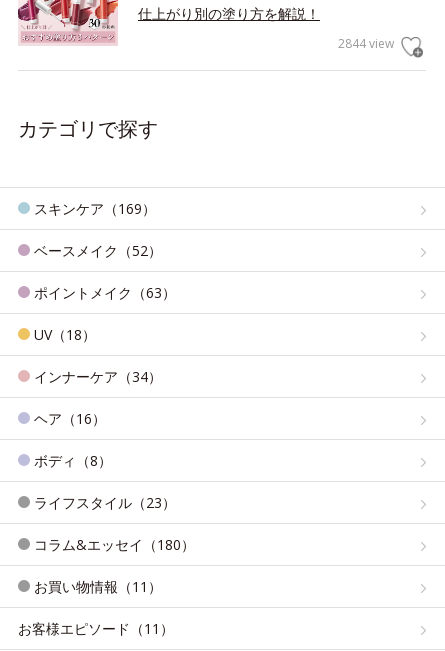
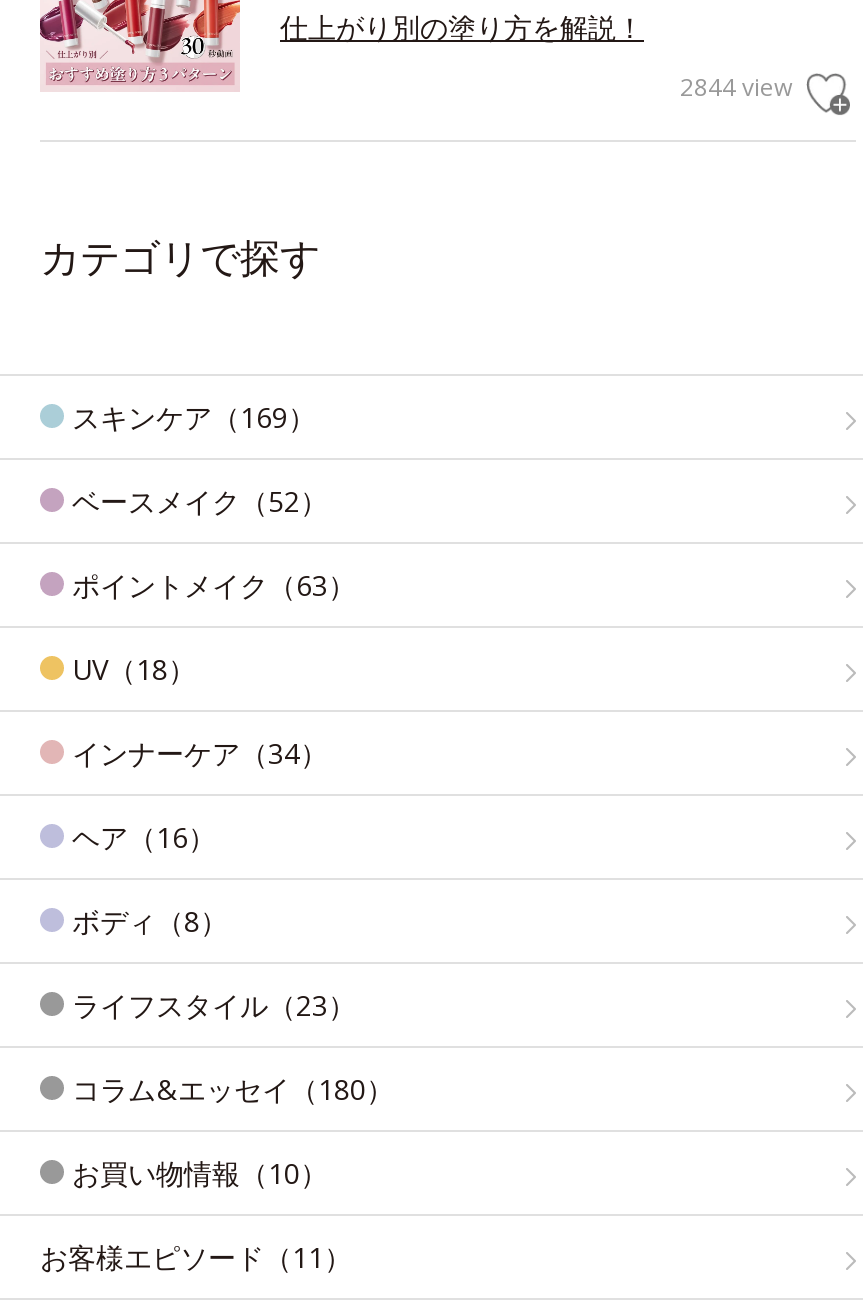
- お買い物情報（11）
+ お買い物情報（10）
